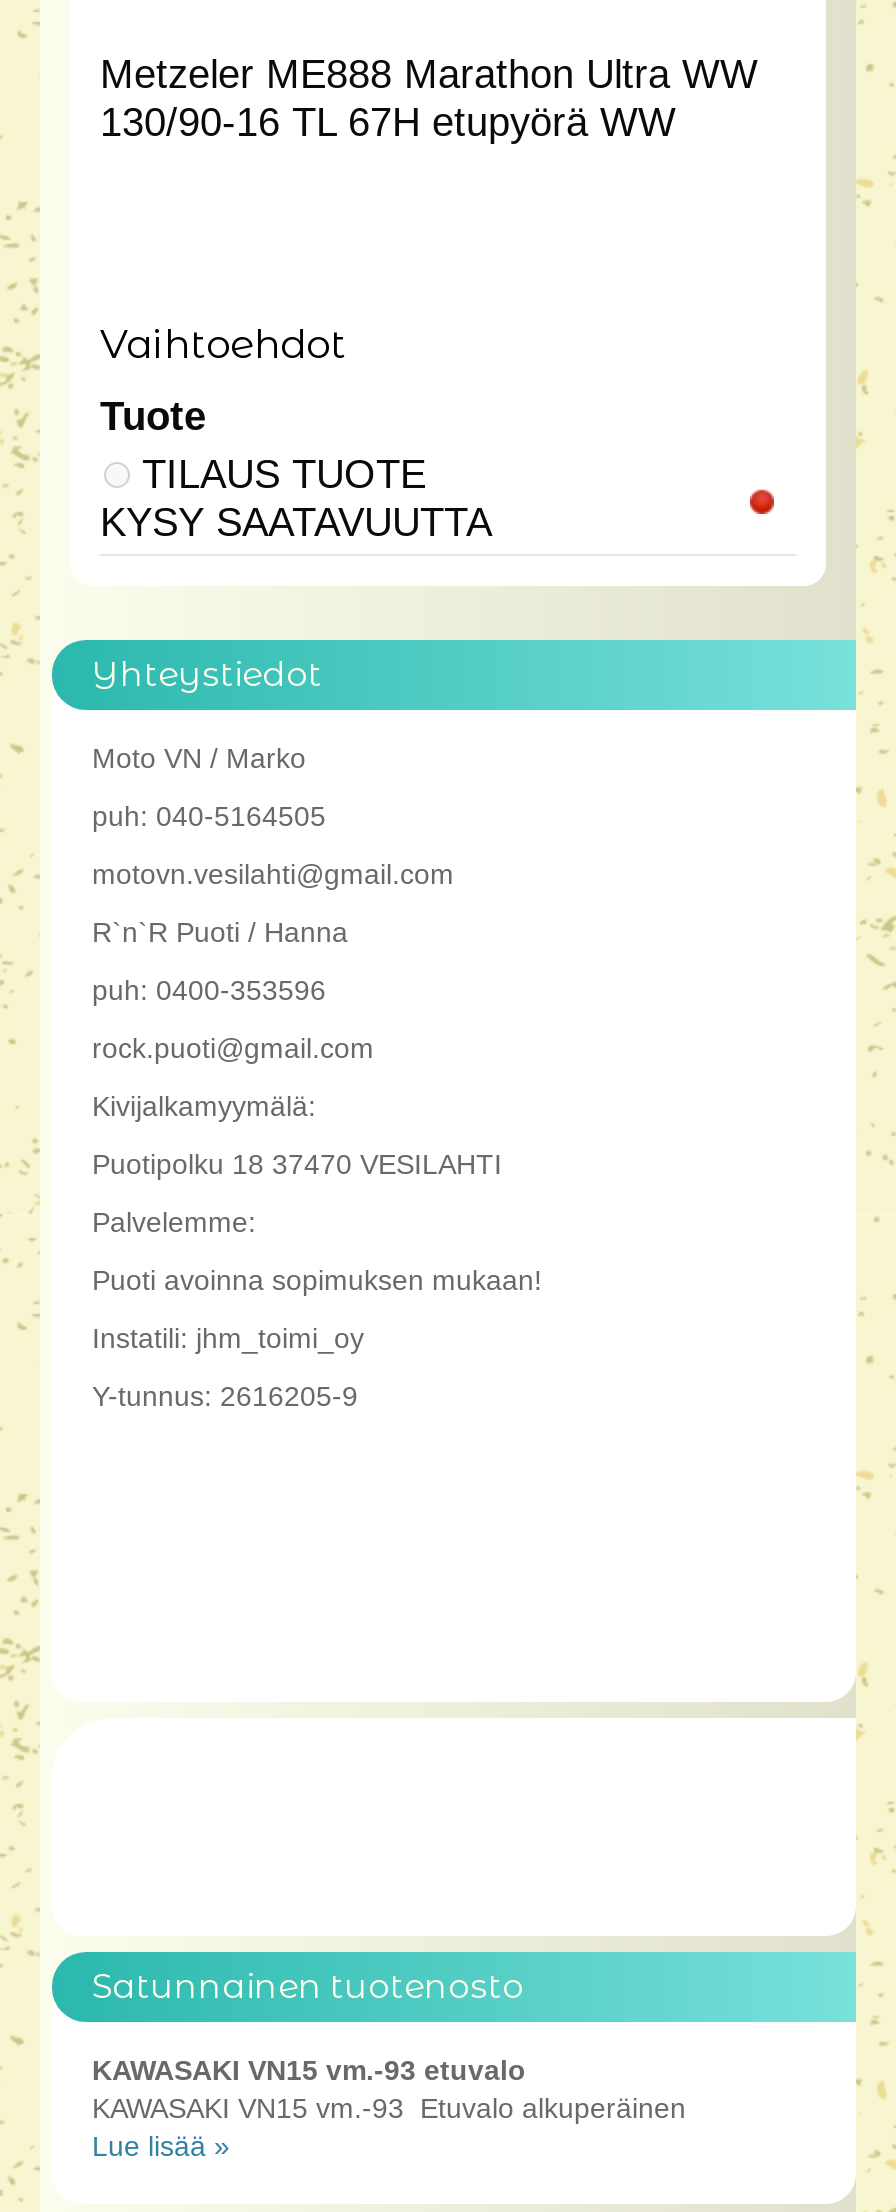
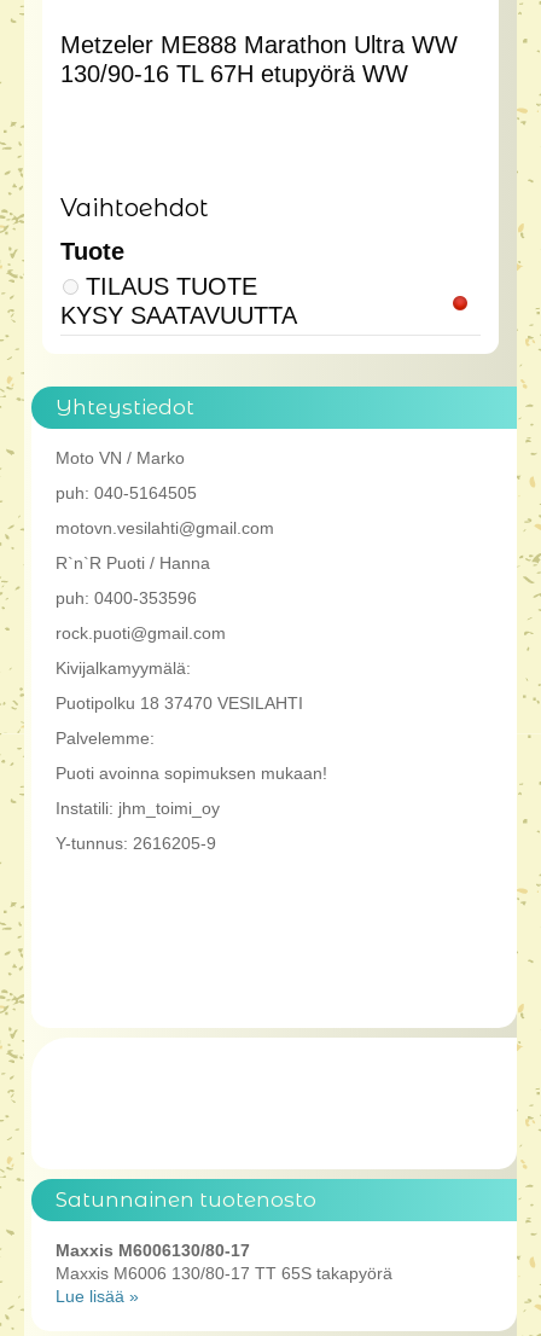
- KAWASAKI VN15 vm.-93 etuvalo
- KAWASAKI VN15 vm.-93 Etuvalo alkuperäinen
+ Maxxis M6006130/80-17
+ Maxxis M6006 130/80-17 TT 65S takapyörä
